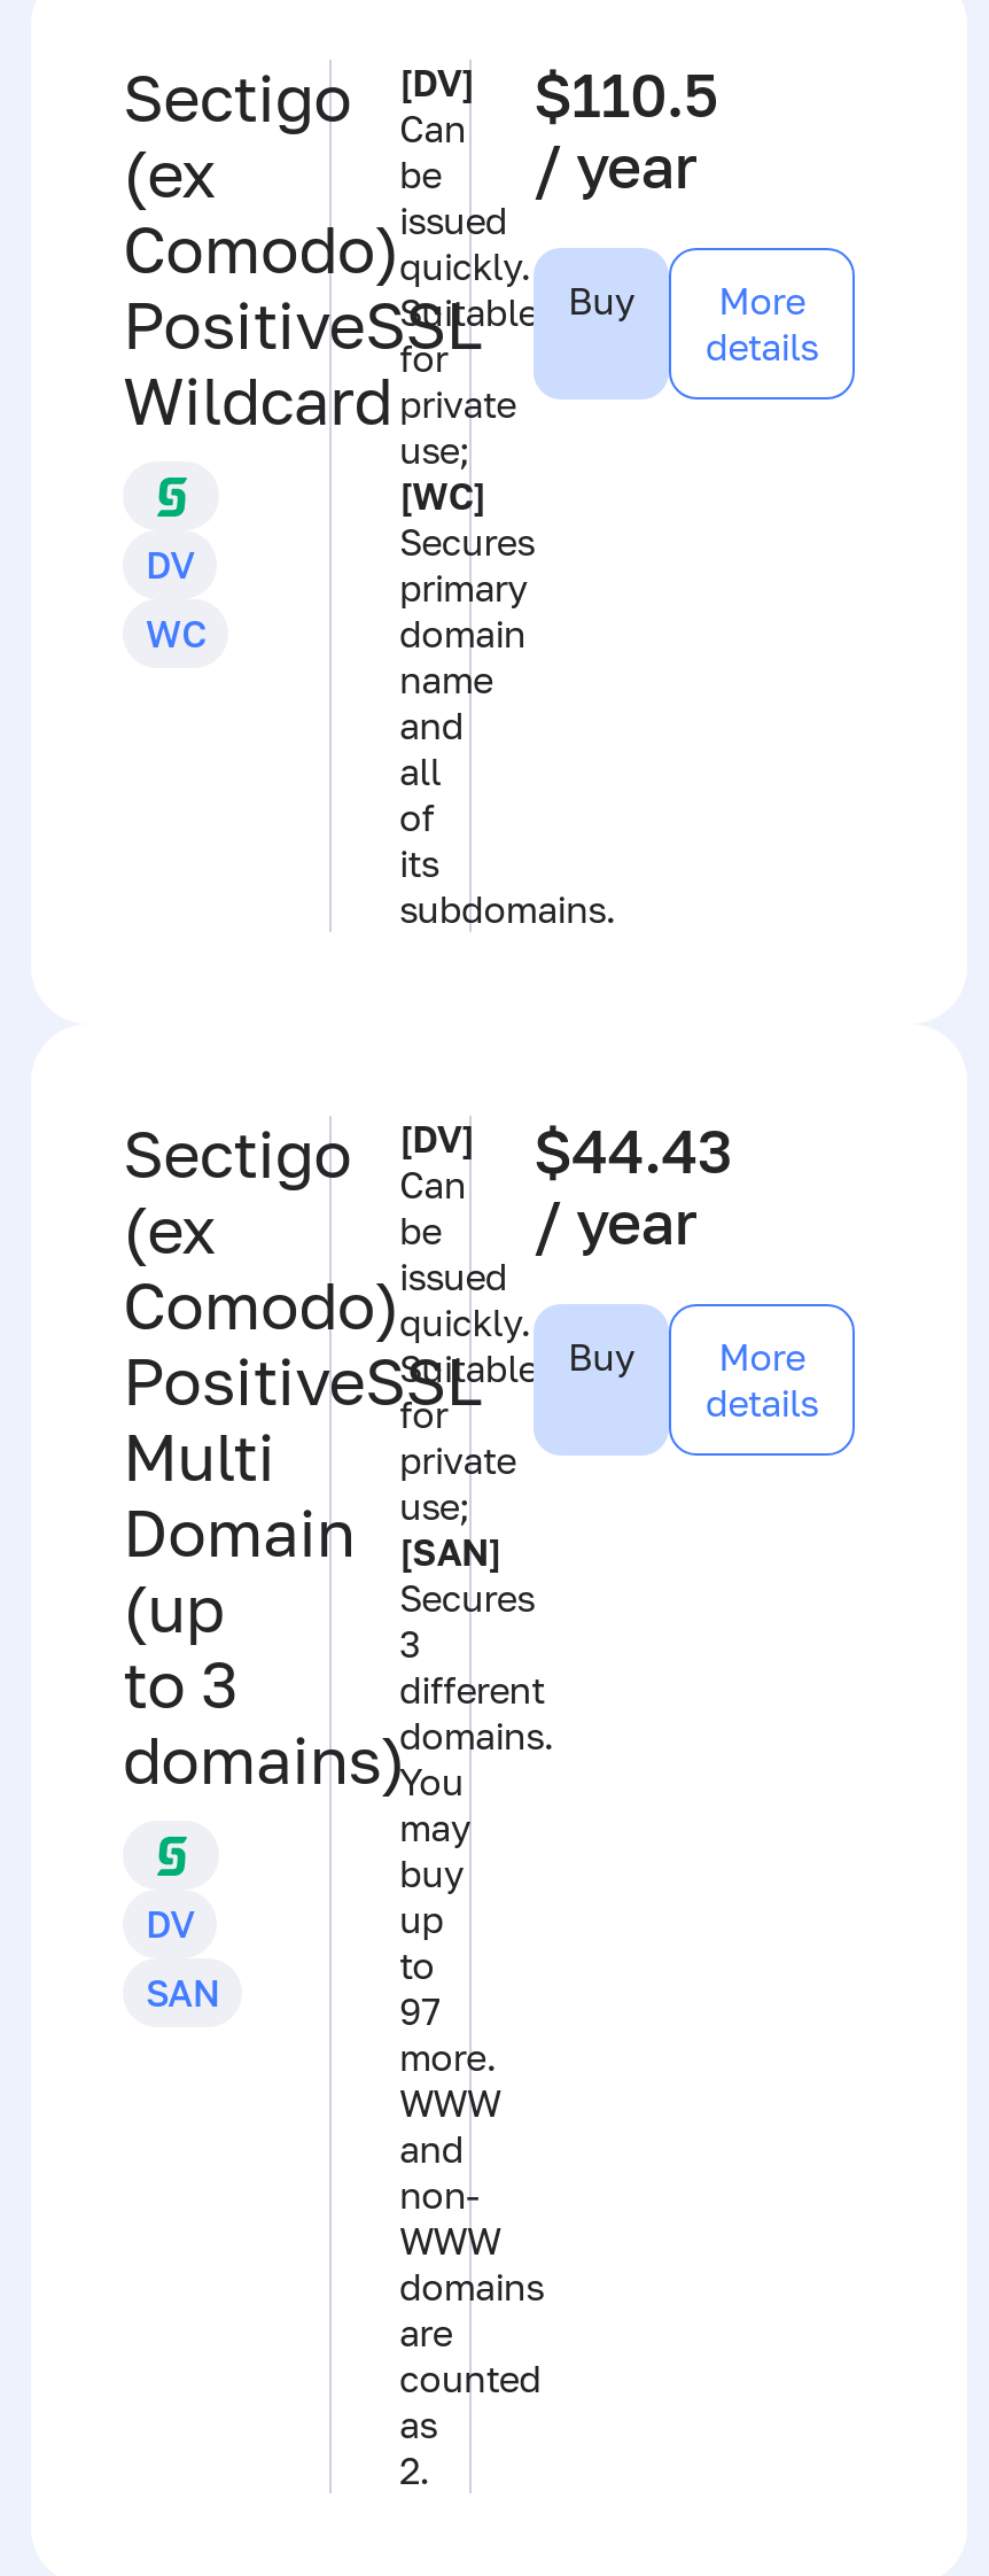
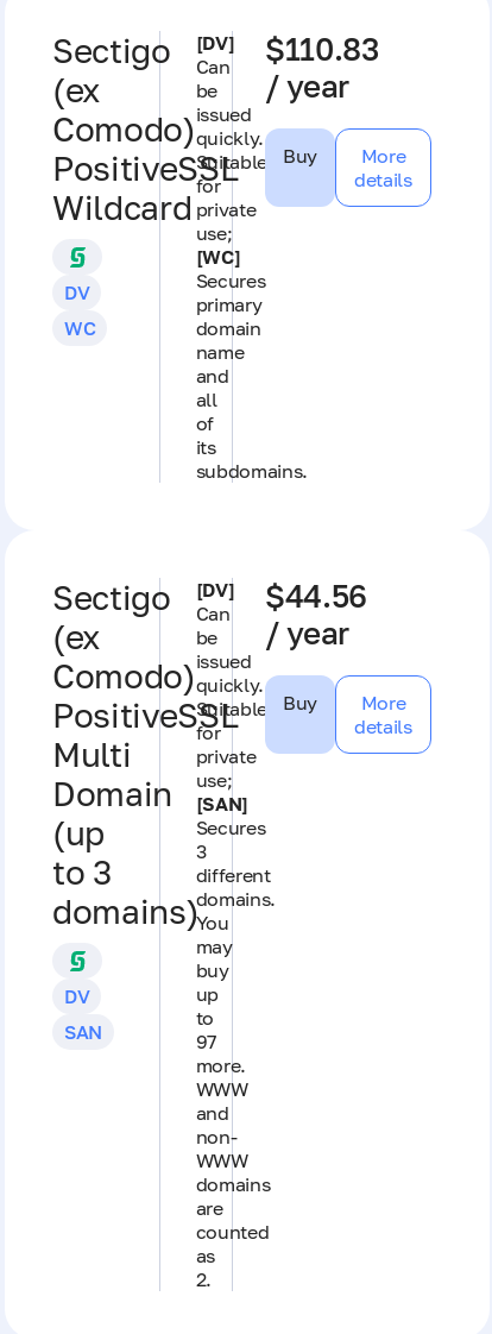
- Sectigo [DV] Can $110.5
+ Sectigo [DV] Can $110.83

- Sectigo [DV] Can $44.43
+ Sectigo [DV] Can $44.56
